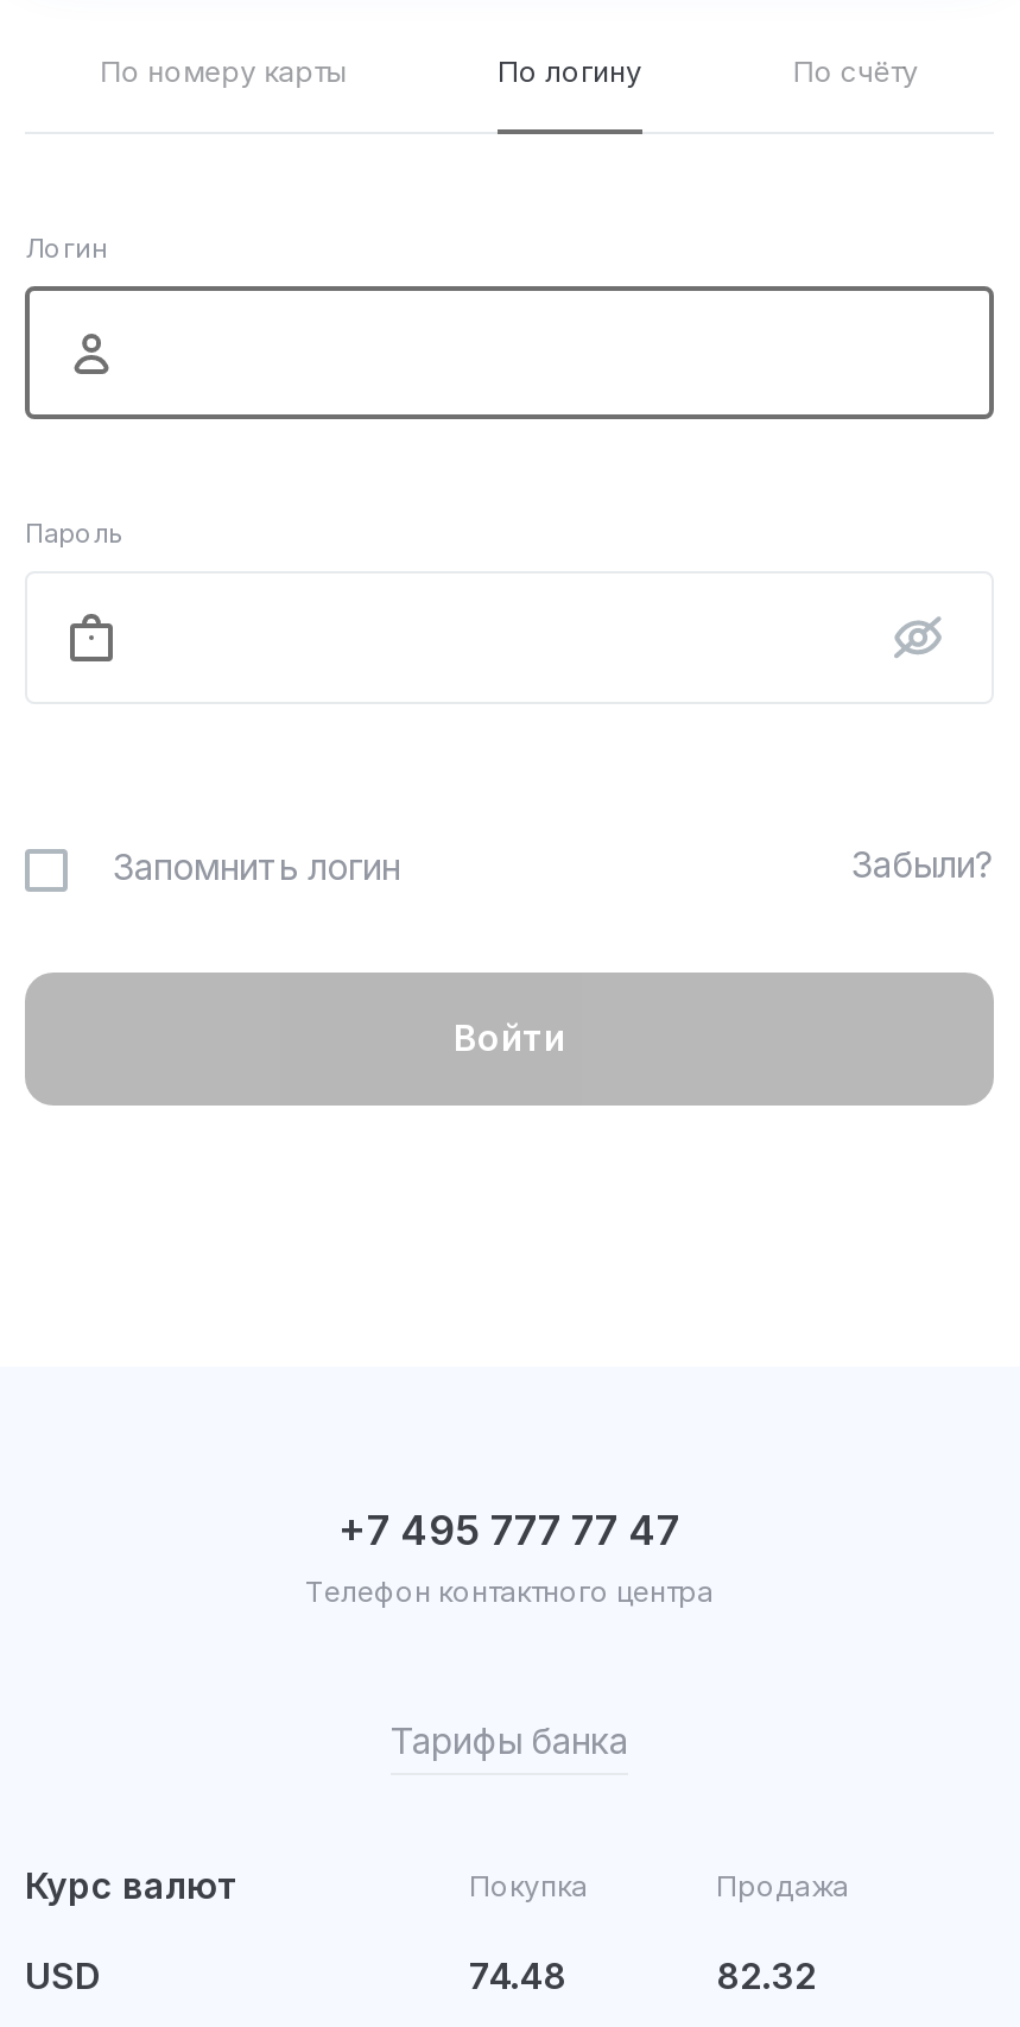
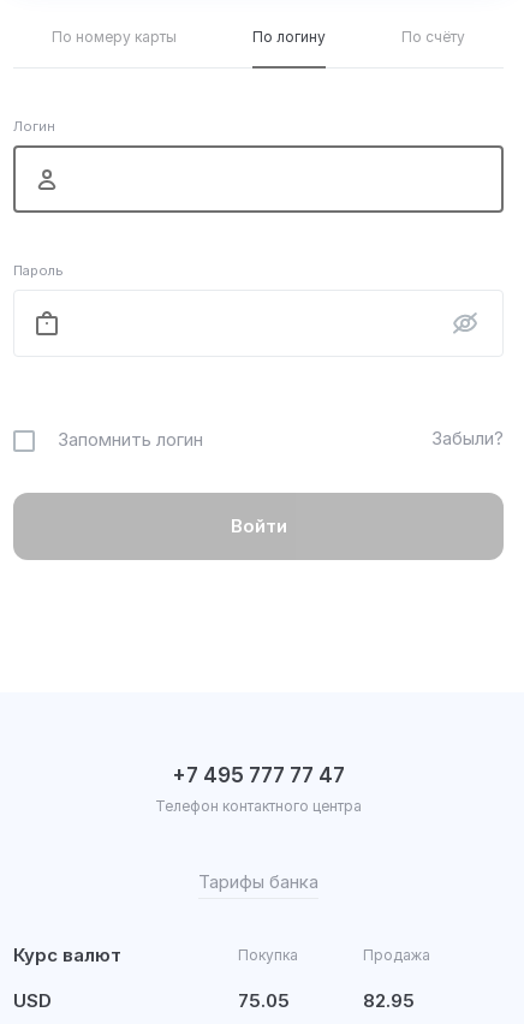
- 74.48
+ 75.05

- 82.32
+ 82.95
